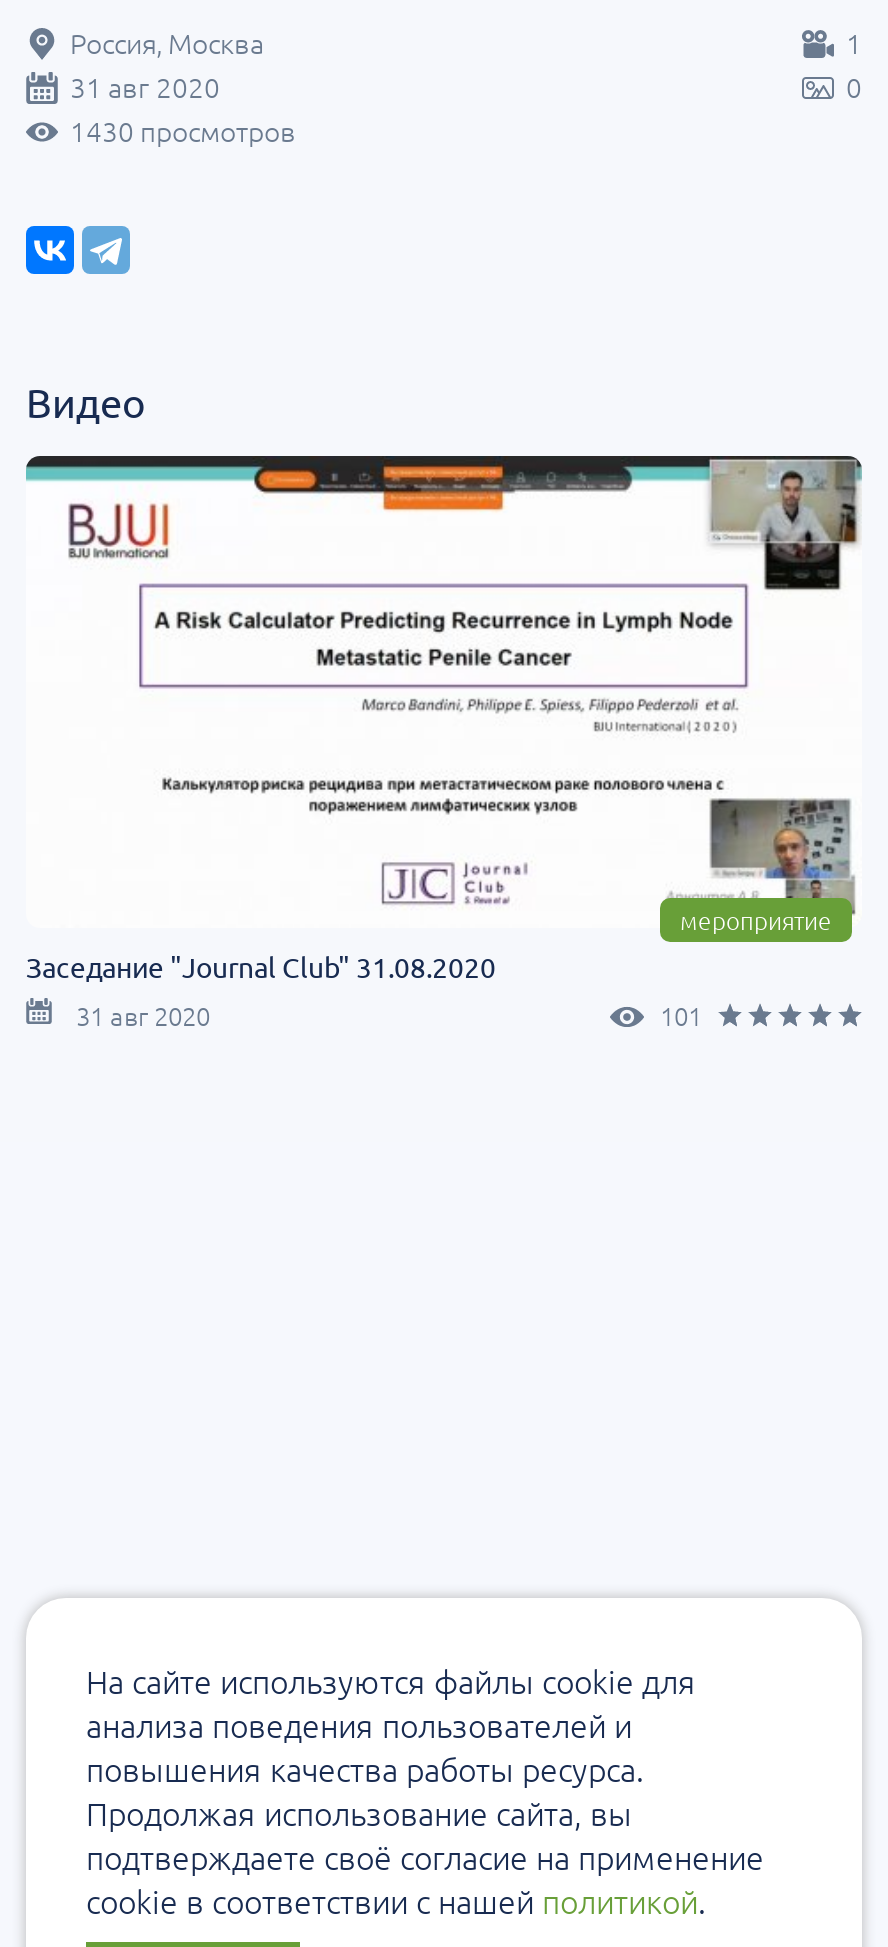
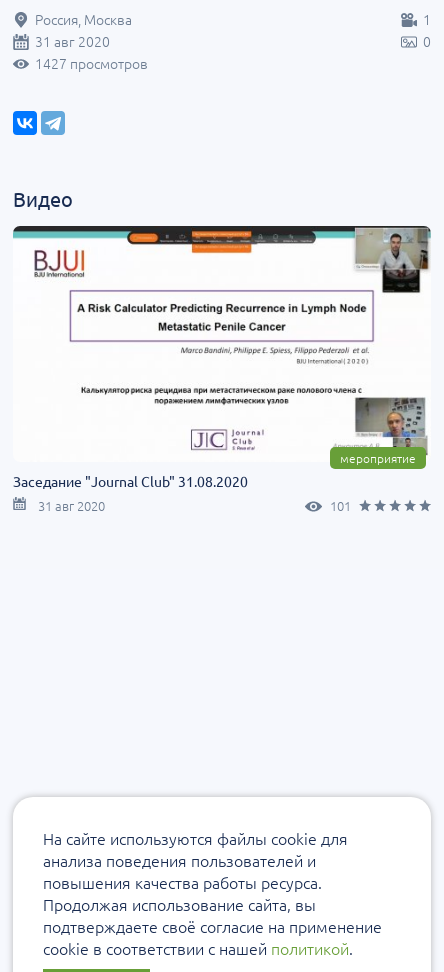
- 1430 просмотров
+ 1427 просмотров
